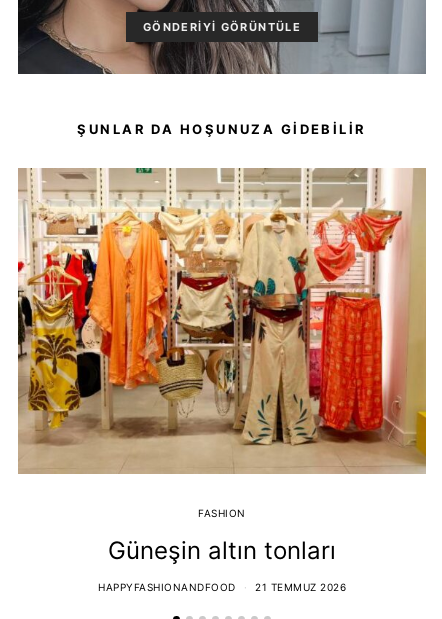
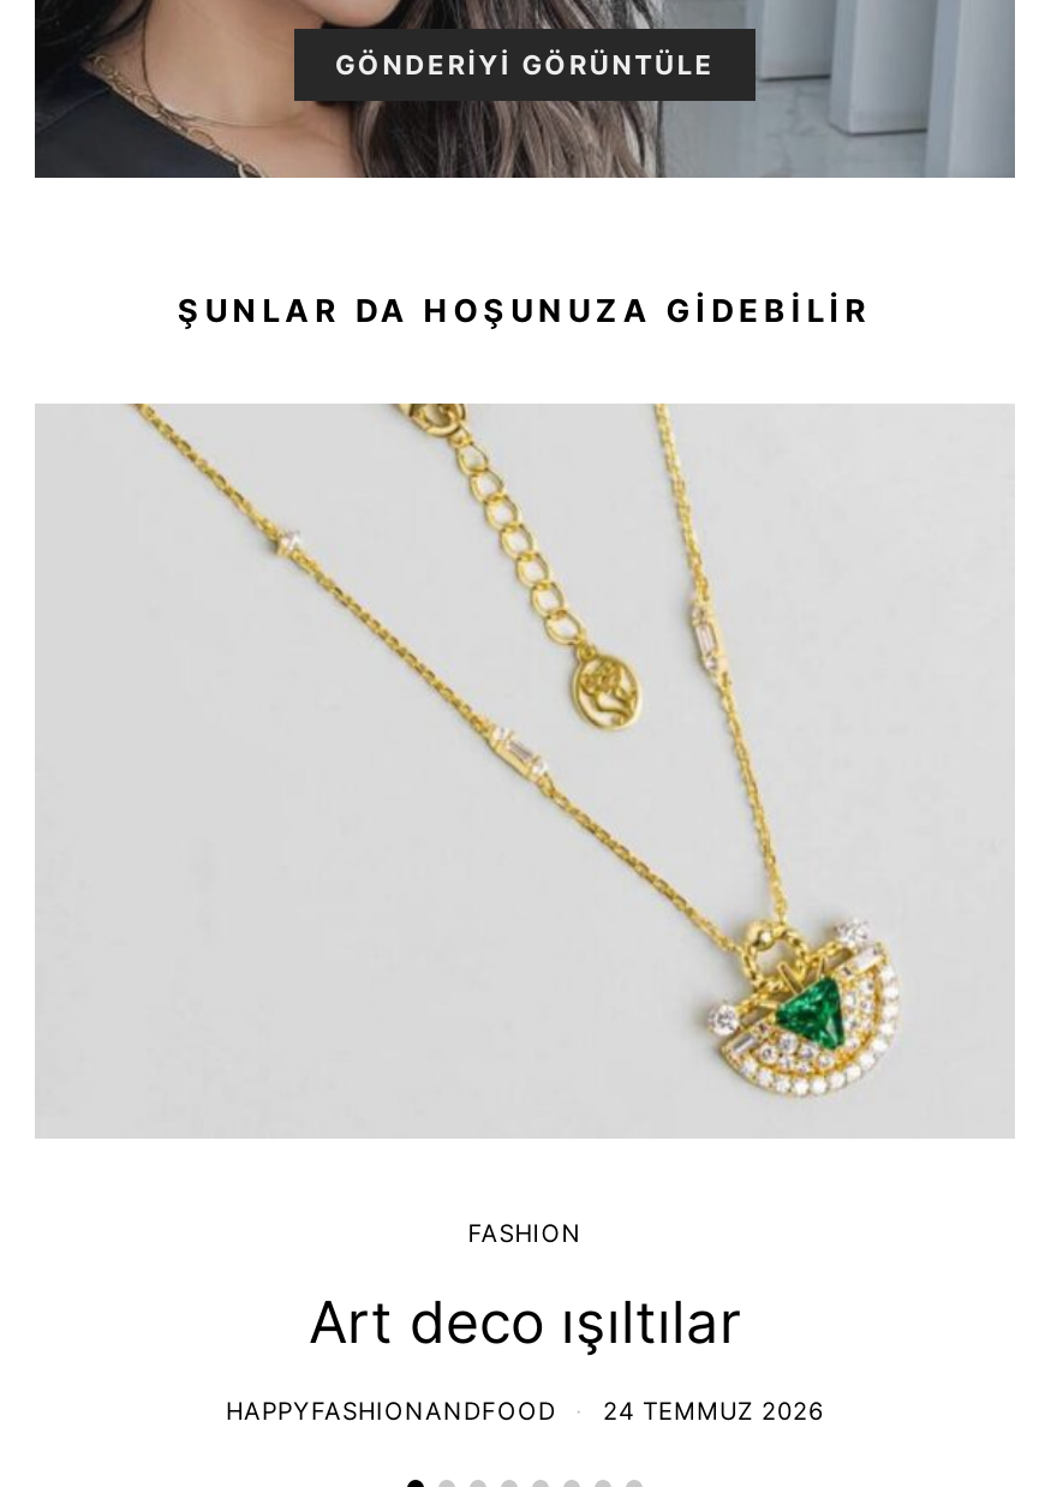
- [image]
+ [image]

- Güneşin altın tonları
+ Art deco ışıltılar

- HAPPYFASHIONANDFOOD 21 TEMMUZ 2026
+ HAPPYFASHIONANDFOOD 24 TEMMUZ 2026
